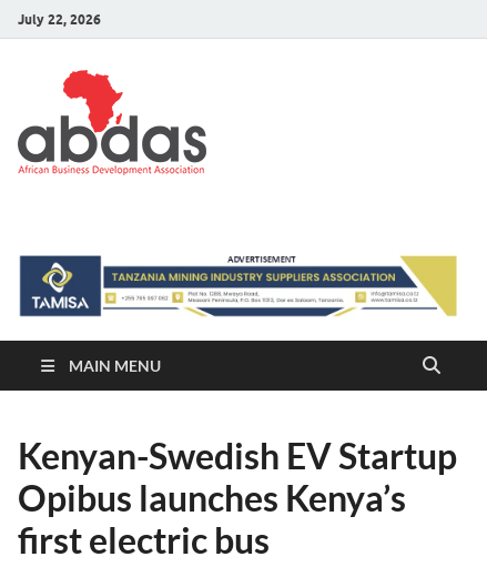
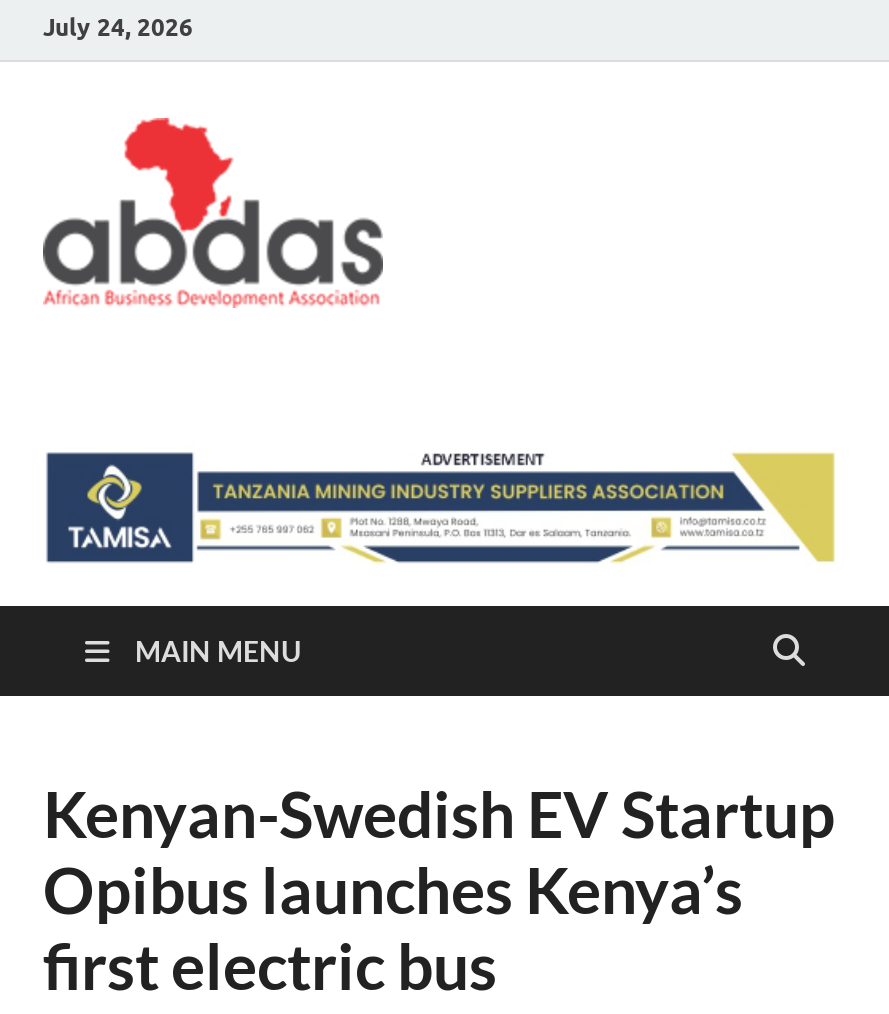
- July 22, 2026
+ July 24, 2026
